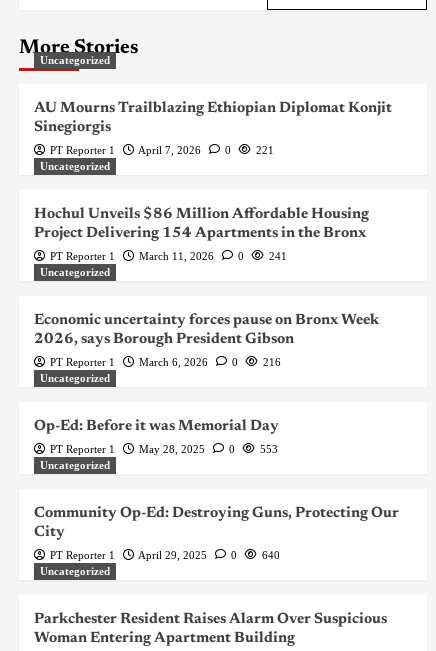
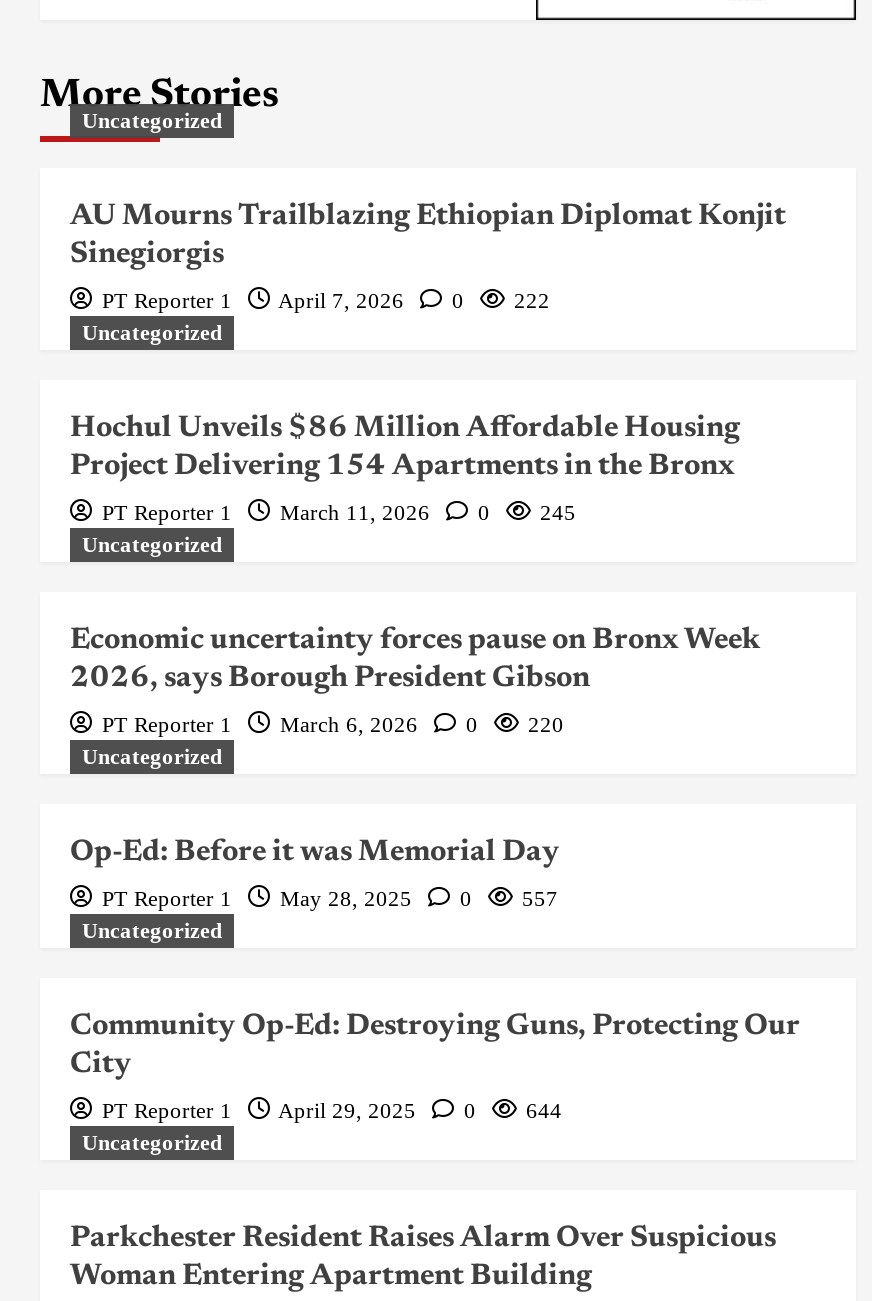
- 221
+ 222

- 241
+ 245

- 216
+ 220

- 553
+ 557

- 640
+ 644
